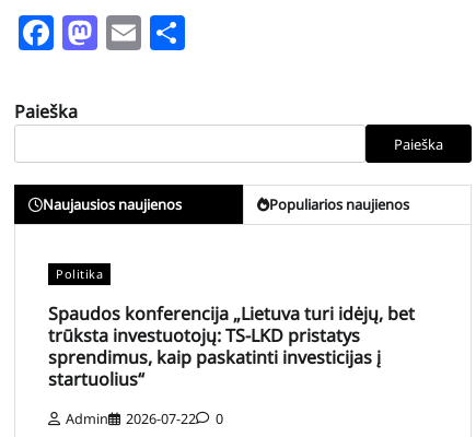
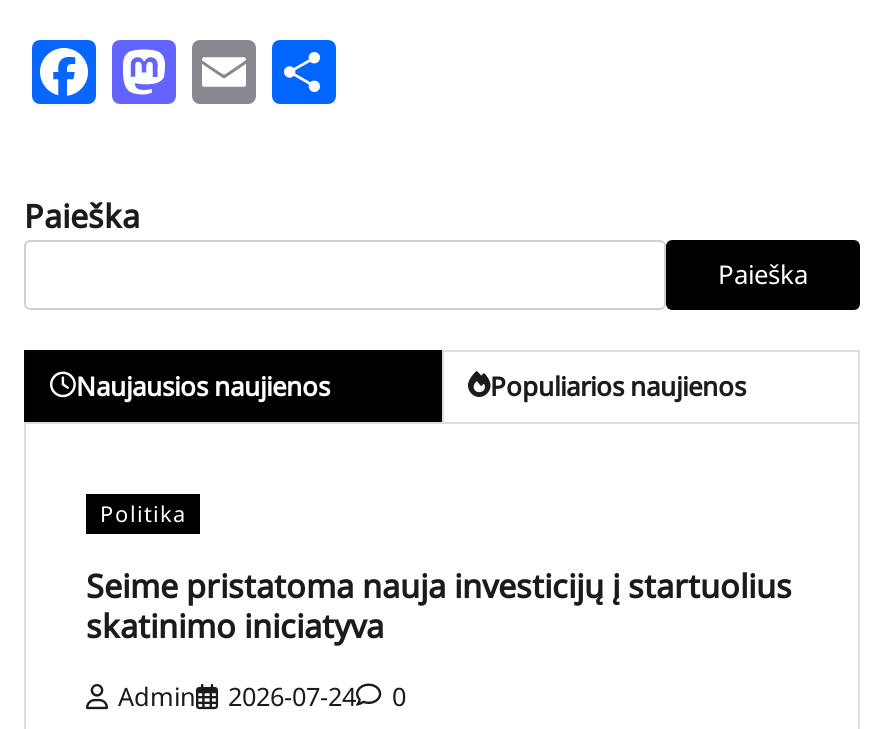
- Spaudos konferencija „Lietuva turi idėjų, bet
- trūksta investuotojų: TS-LKD pristatys
- sprendimus, kaip paskatinti investicijas į
- startuolius“
+ Seime pristatoma nauja investicijų į startuolius
+ skatinimo iniciatyva

- Admin 2026-07-22 0
+ Admin 2026-07-24 0
